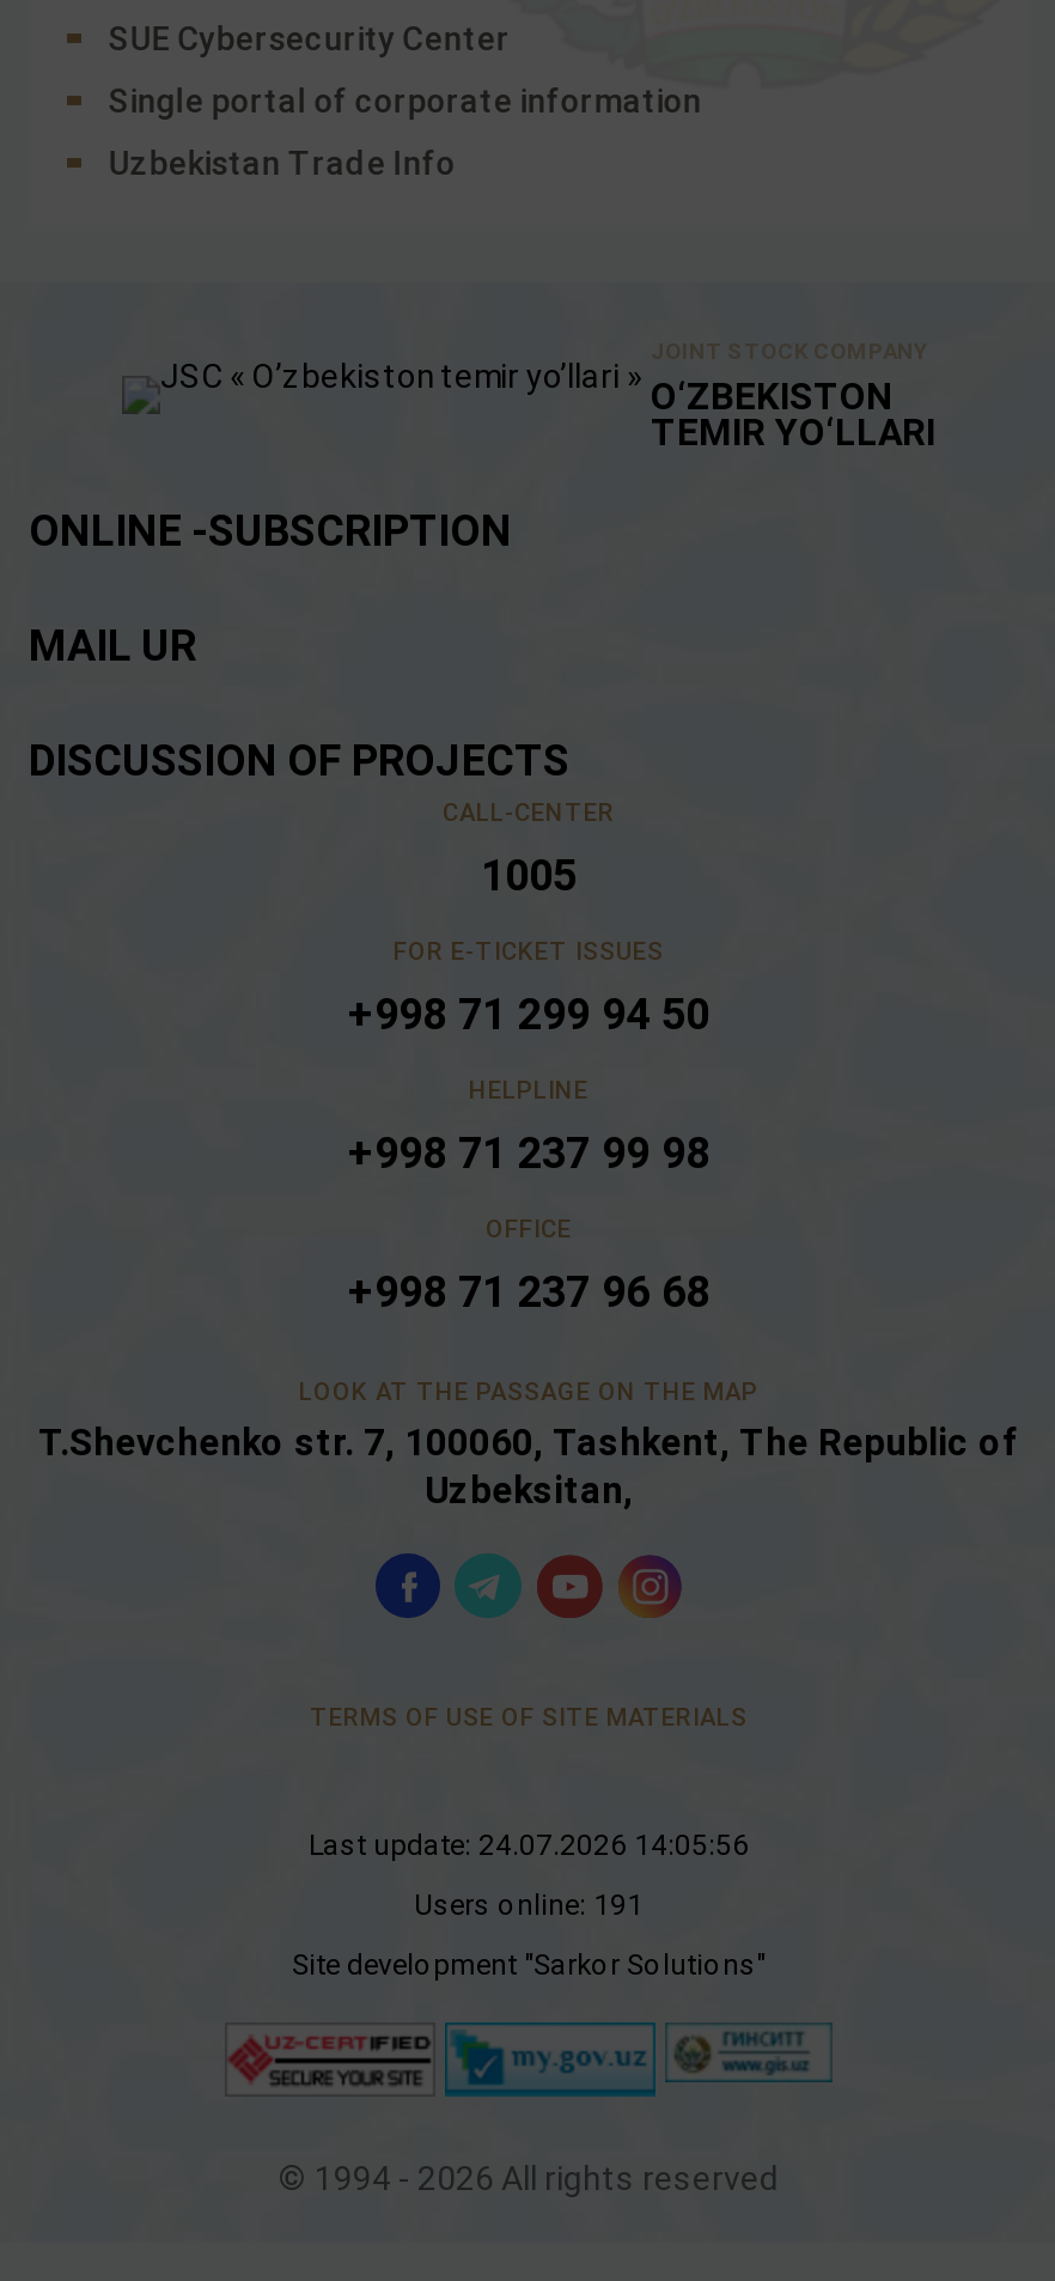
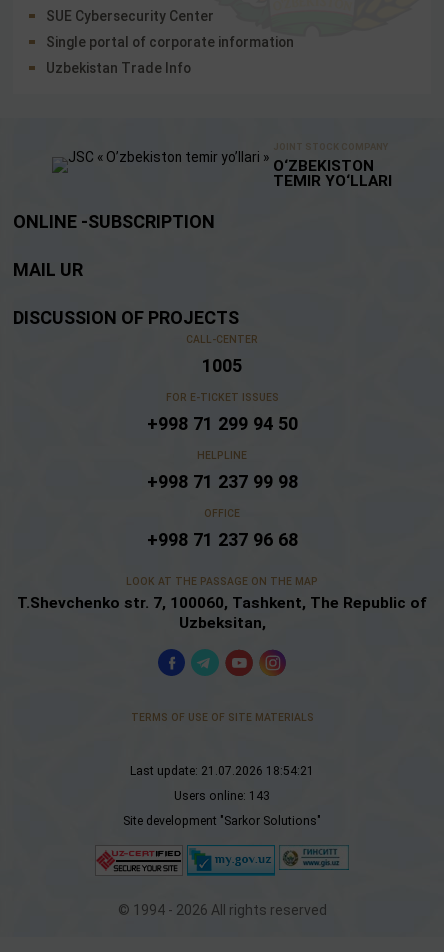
- Last update: 24.07.2026 14:05:56
+ Last update: 21.07.2026 18:54:21

- Users online: 191
+ Users online: 143
